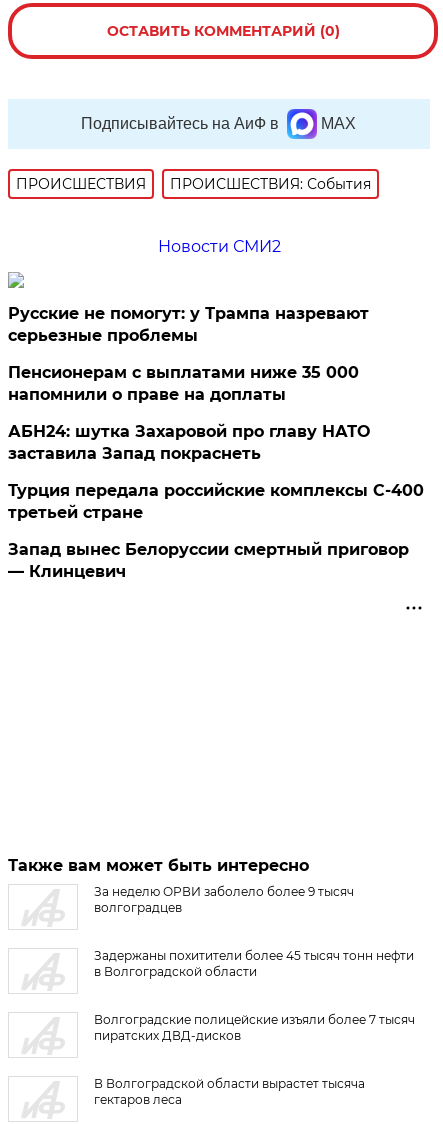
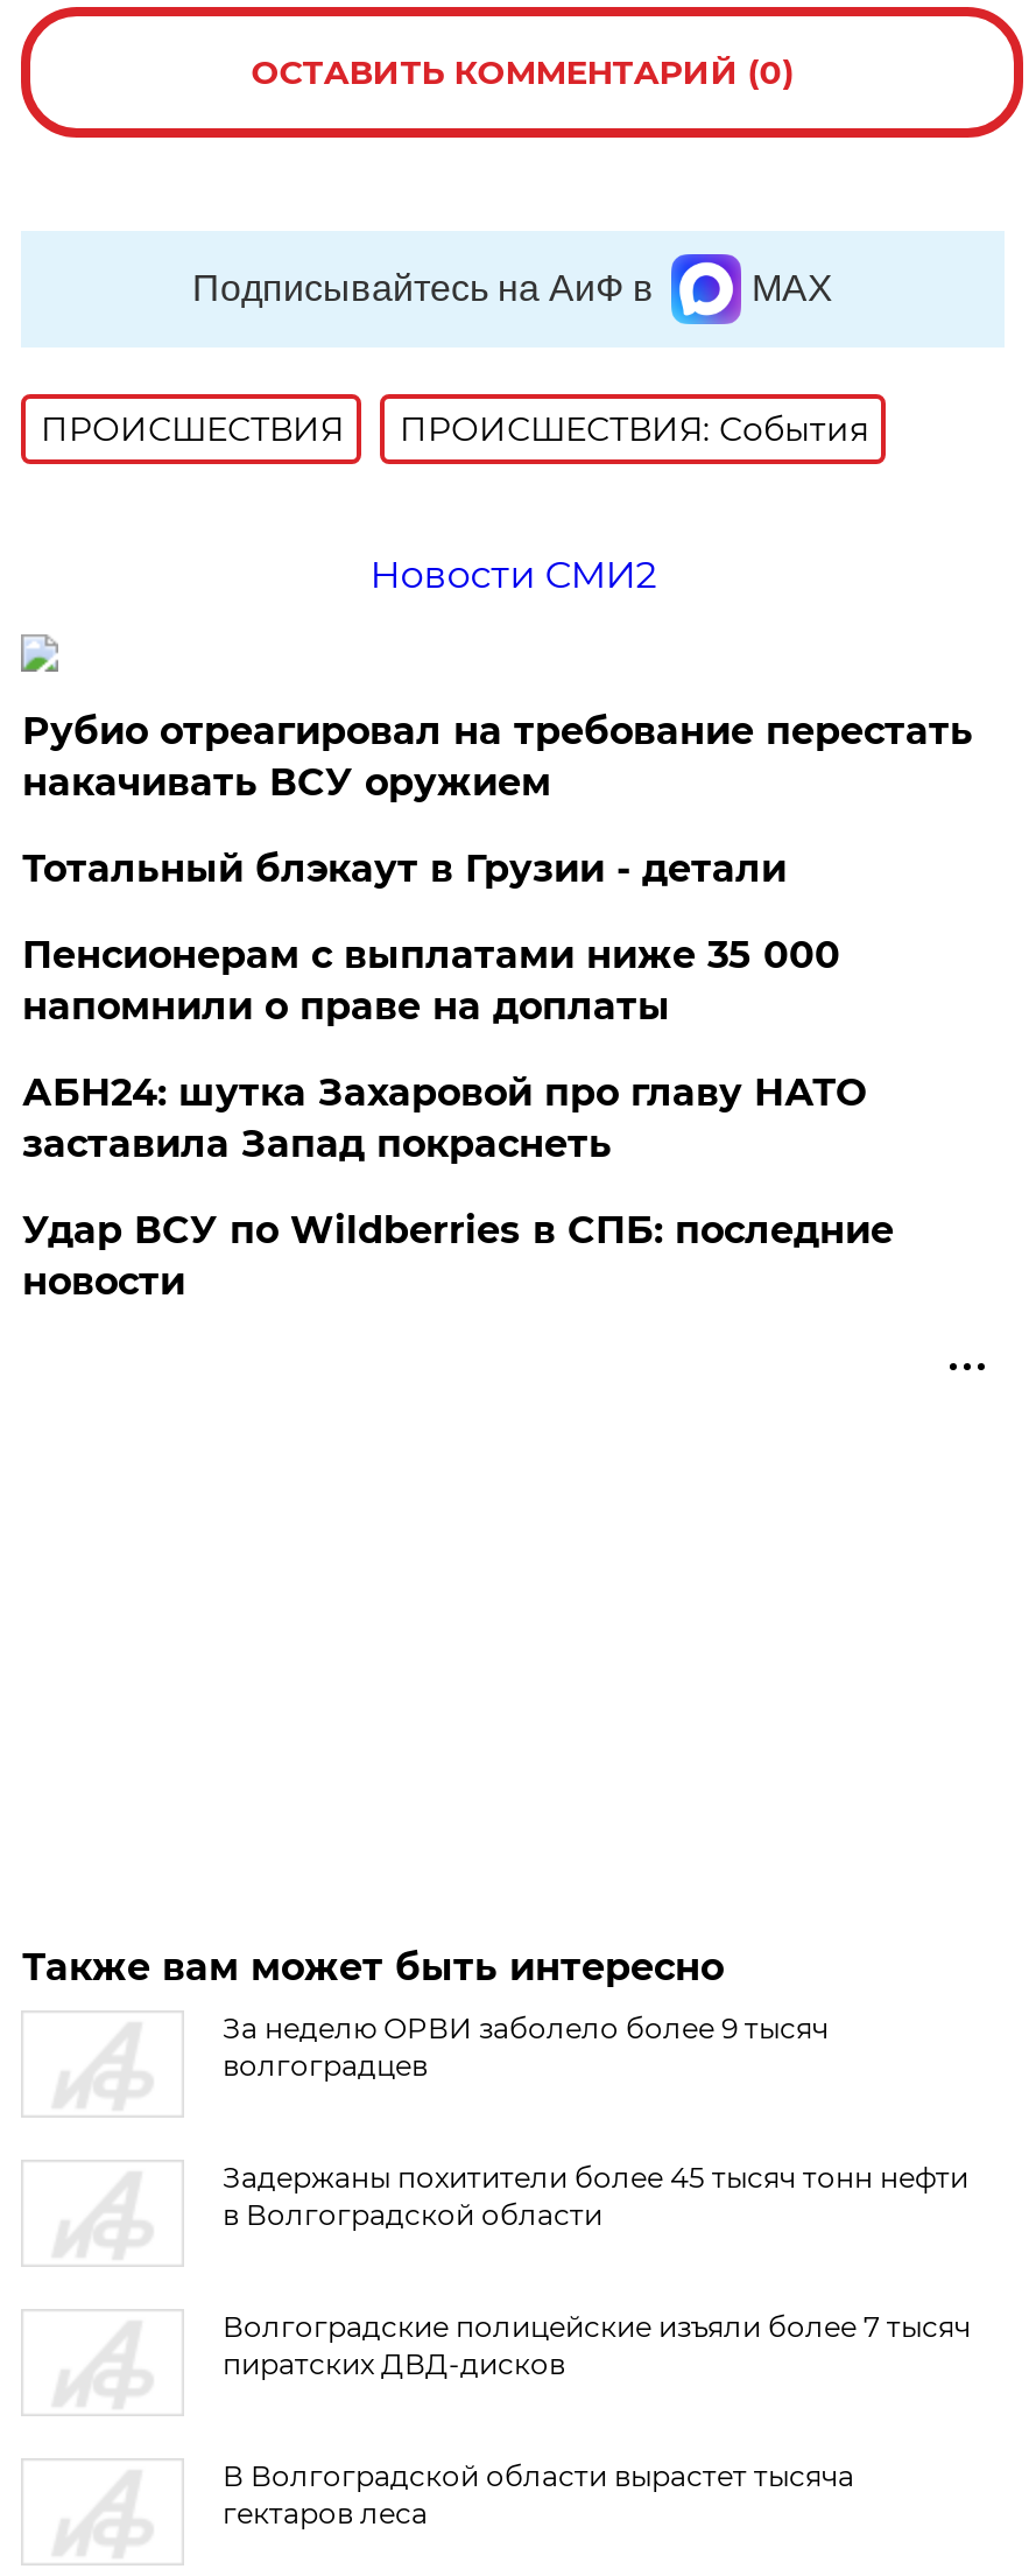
- Русские не помогут: у Трампа назревают
- серьезные проблемы
+ Рубио отреагировал на требование перестать
+ накачивать ВСУ оружием
+ Тотальный блэкаут в Грузии - детали

moved down: Пенсионерам с выплатами ниже 35 000 | напомнили о праве на доплаты | АБН24: шутка Захаровой про главу НАТО | заставила Запад покраснеть

- Турция передала российские комплексы С-400
- третьей стране
- Запад вынес Белоруссии смертный приговор
- — Клинцевич
+ Удар ВСУ по Wildberries в СПБ: последние
+ новости
